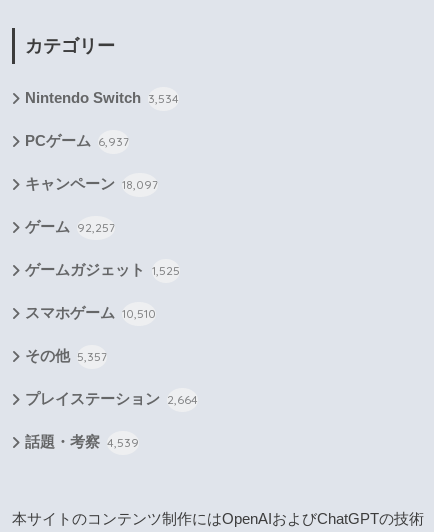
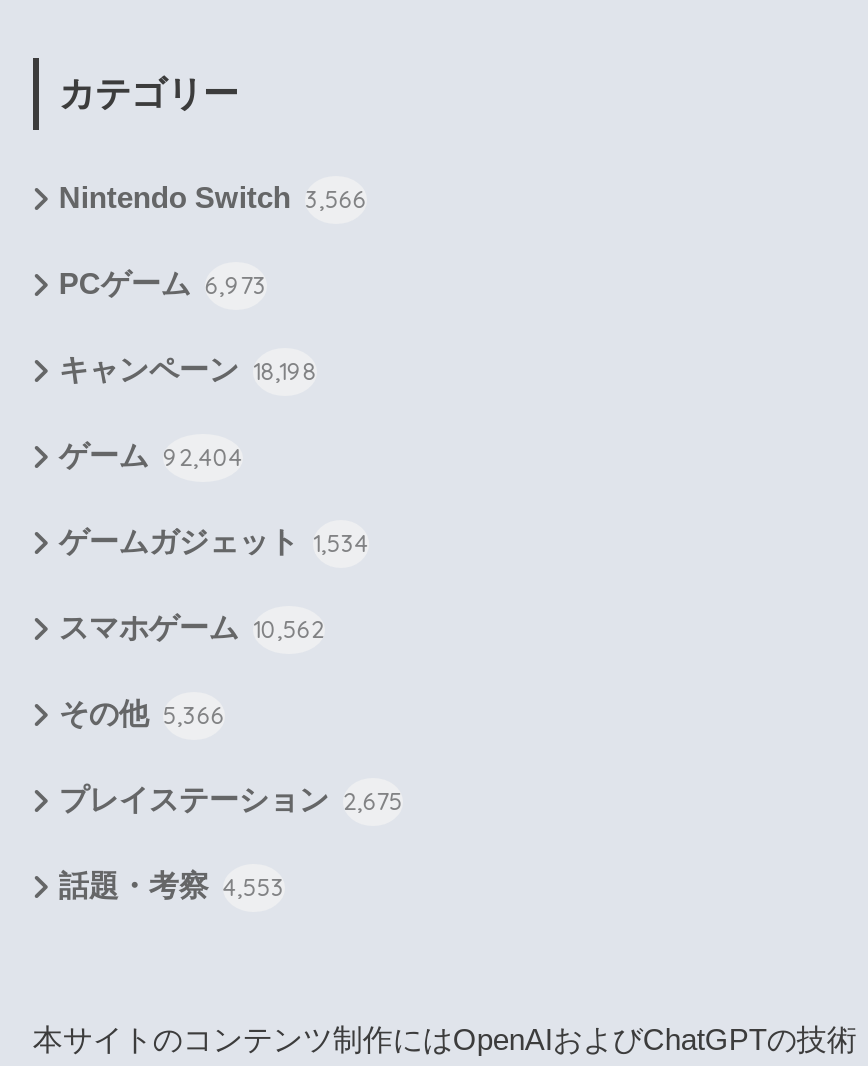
- Nintendo Switch 3,534
+ Nintendo Switch 3,566

- PCゲーム 6,937
+ PCゲーム 6,973

- キャンペーン 18,097
+ キャンペーン 18,198

- ゲーム 92,257
+ ゲーム 92,404

- ゲームガジェット 1,525
+ ゲームガジェット 1,534

- スマホゲーム 10,510
+ スマホゲーム 10,562

- その他 5,357
+ その他 5,366

- プレイステーション 2,664
+ プレイステーション 2,675

- 話題・考察 4,539
+ 話題・考察 4,553
